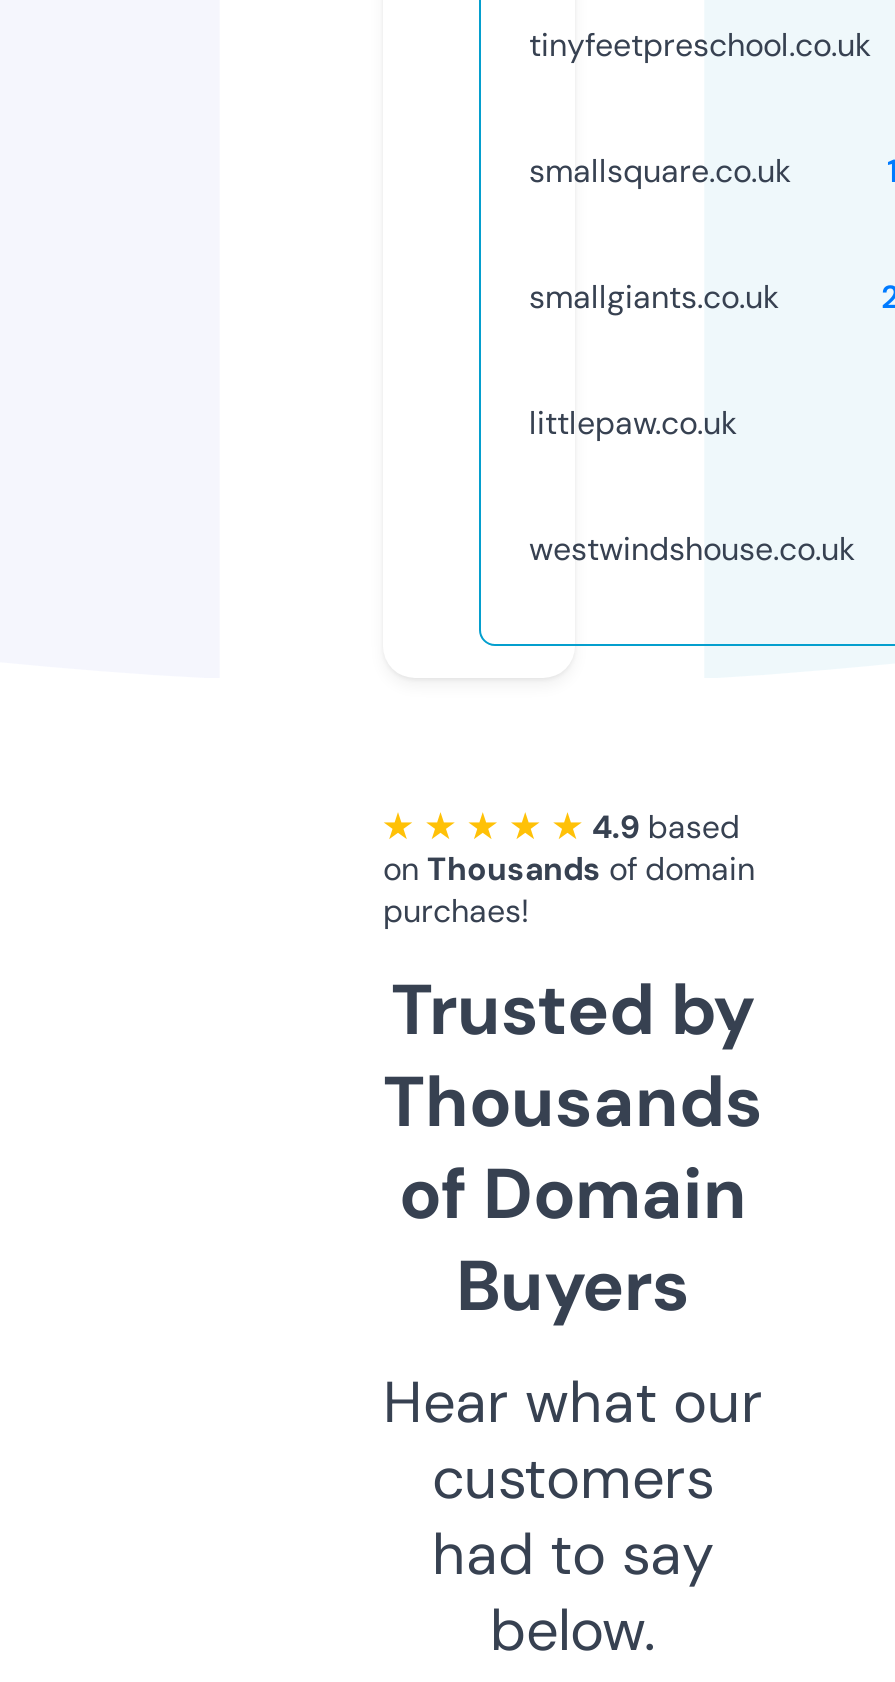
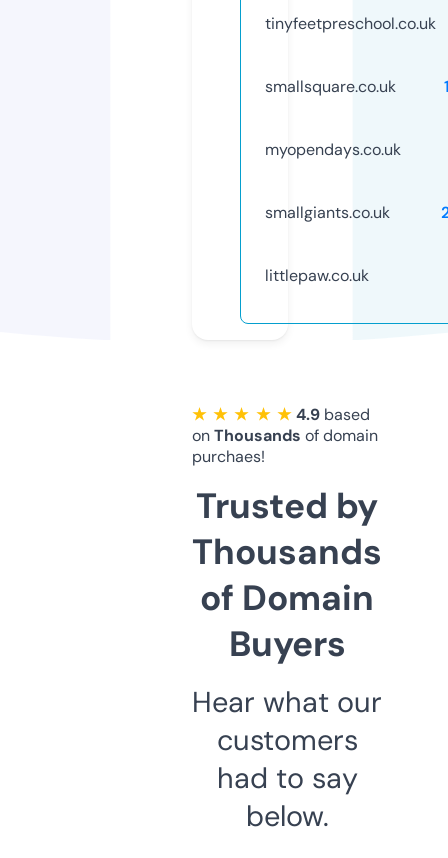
+ myopendays.co.uk

moved down: smallgiants.co.uk | littlepaw.co.uk

- westwindshouse.co.uk
